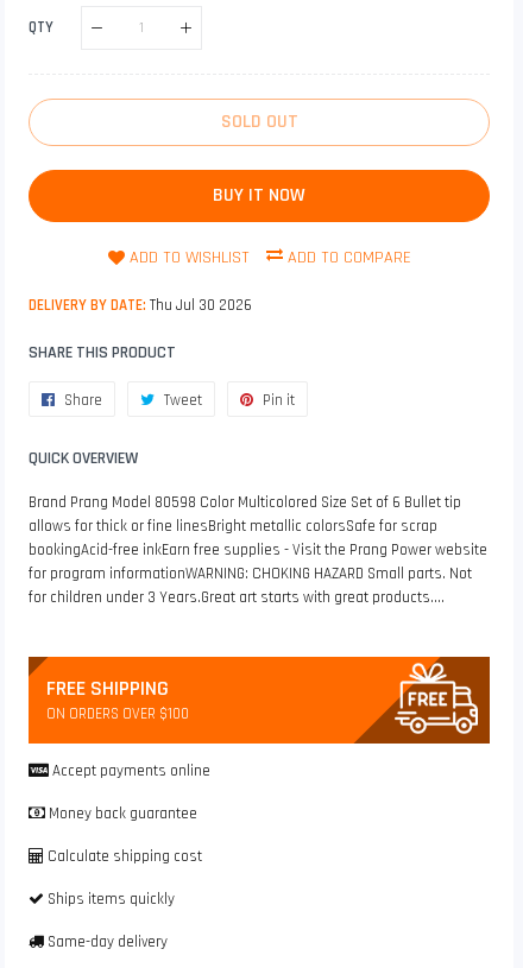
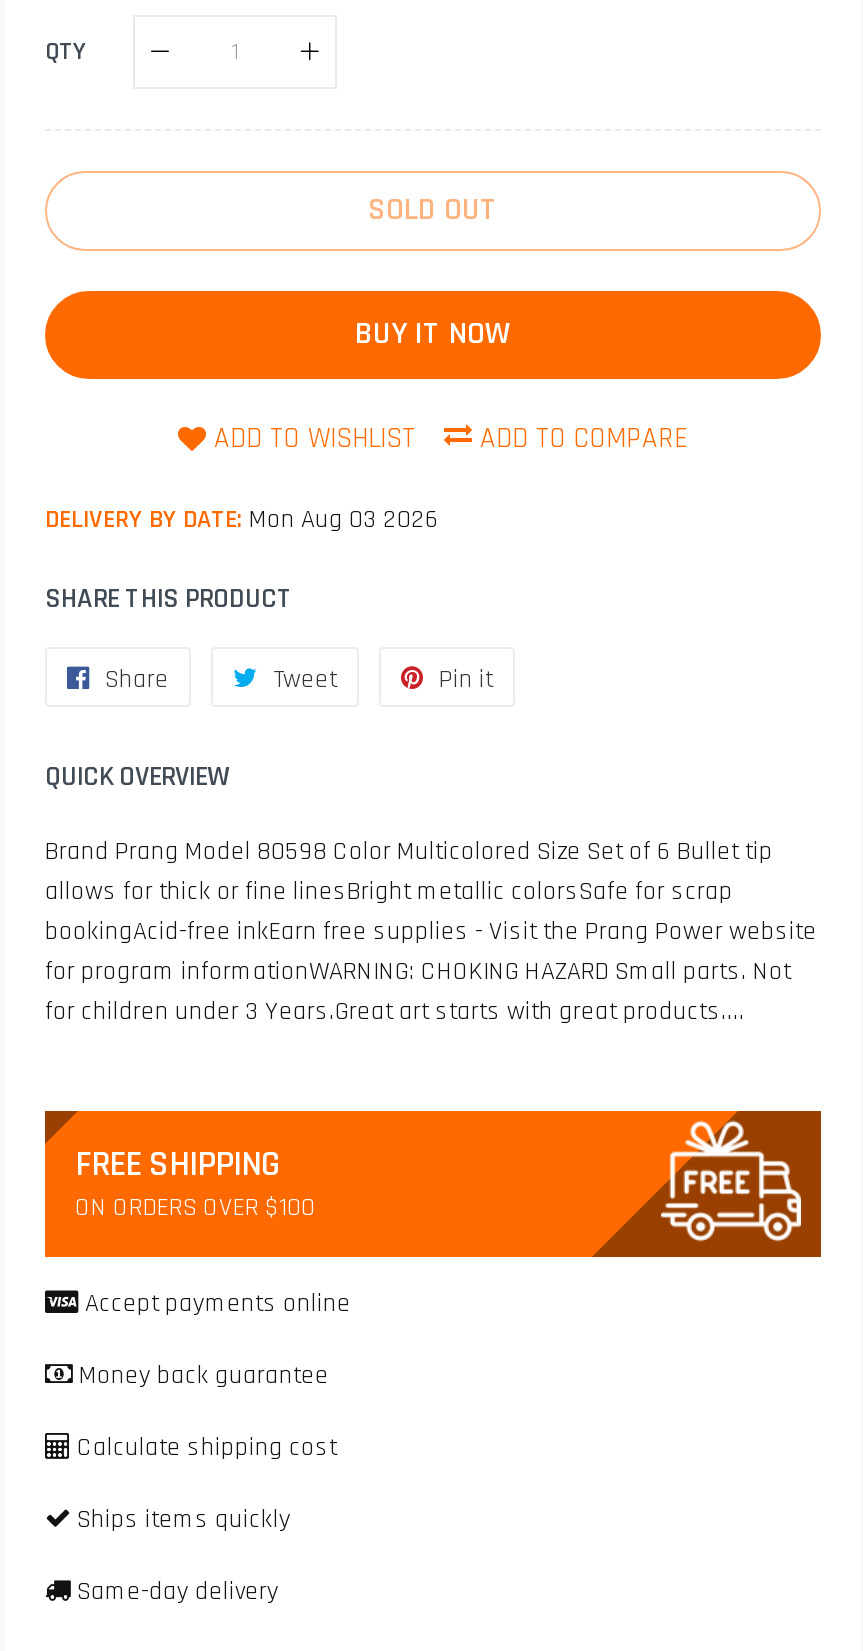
- DELIVERY BY DATE: Thu Jul 30 2026
+ DELIVERY BY DATE: Mon Aug 03 2026
